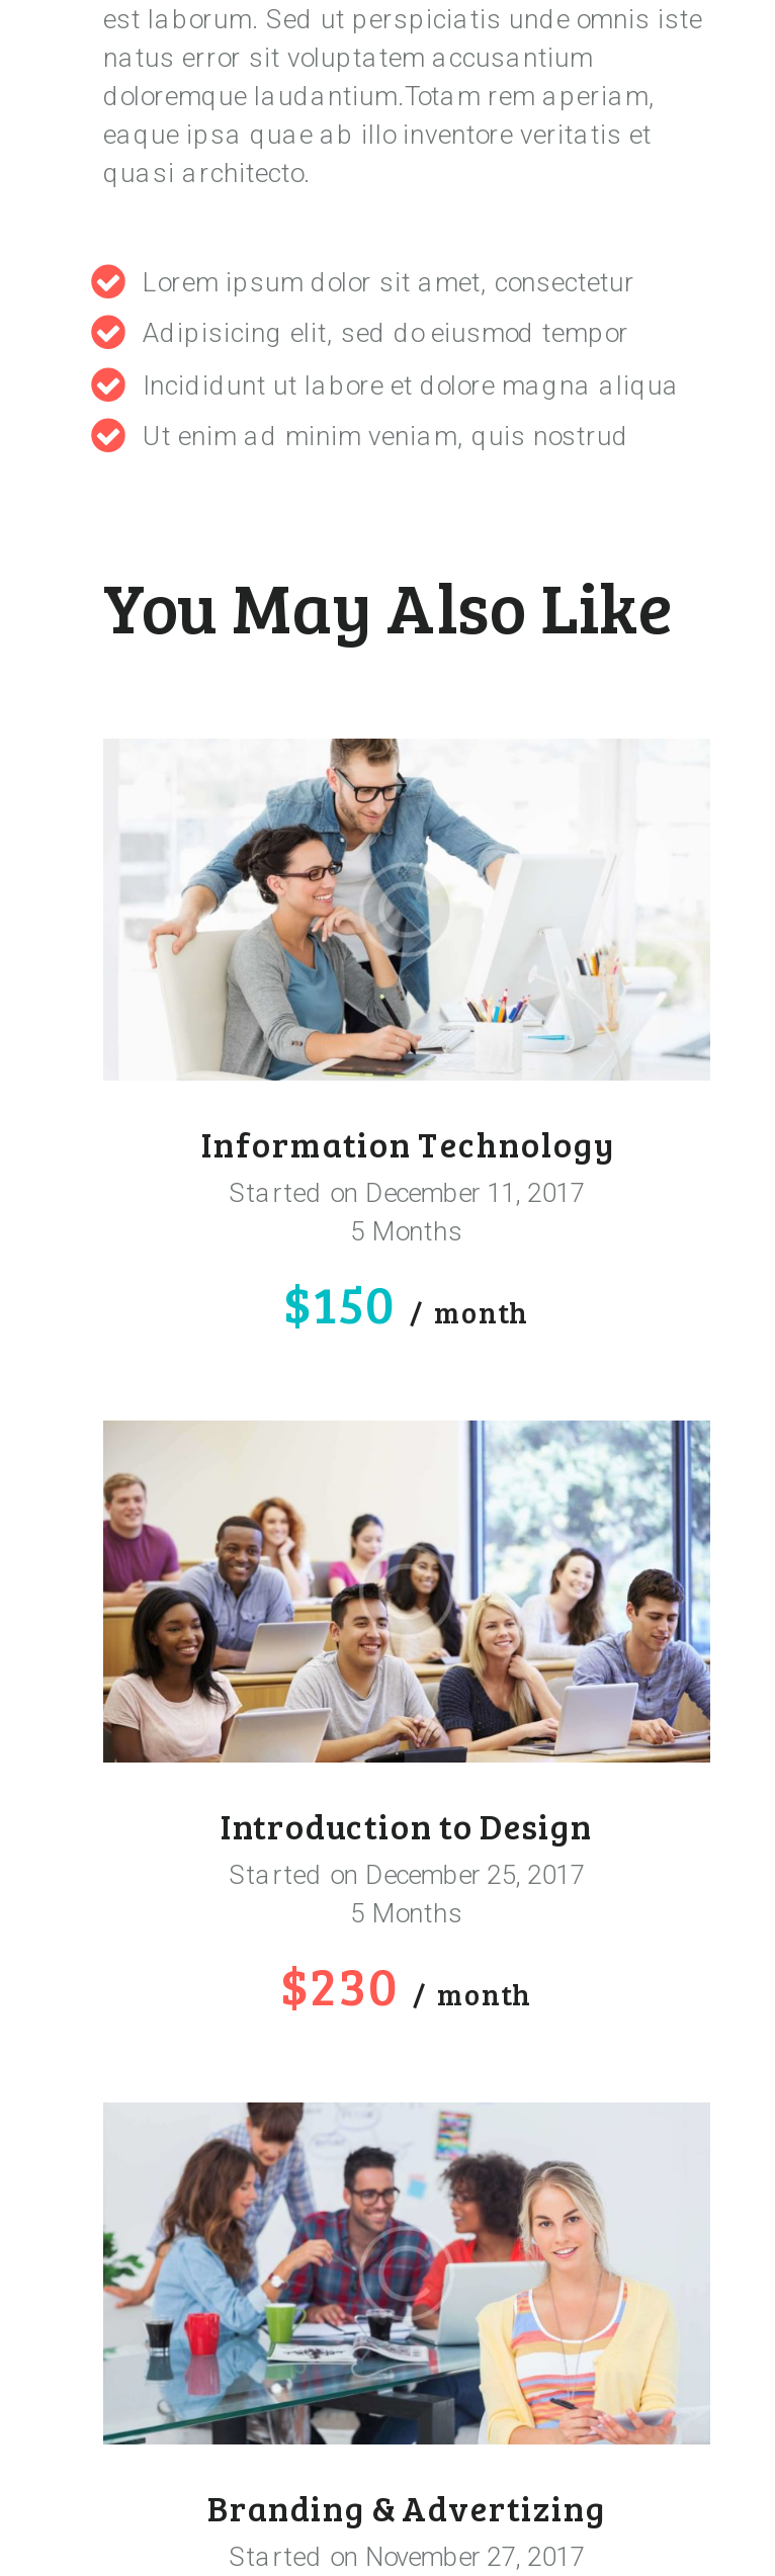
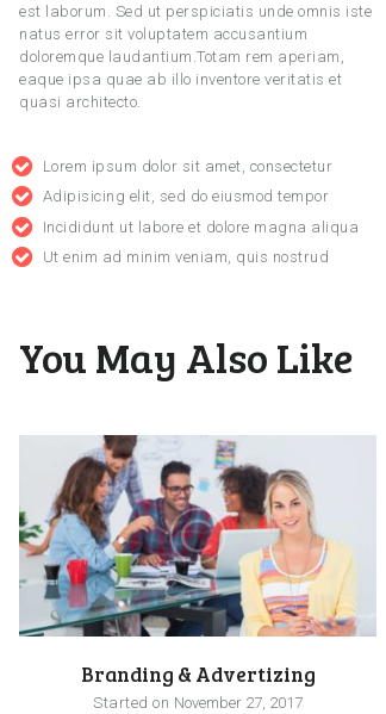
- [image]
- Information Technology
- Started on December 11, 2017
- 5 Months
- $150 month

- [image]
- Introduction to Design
- Started on December 25, 2017
- 5 Months
- $230 month
